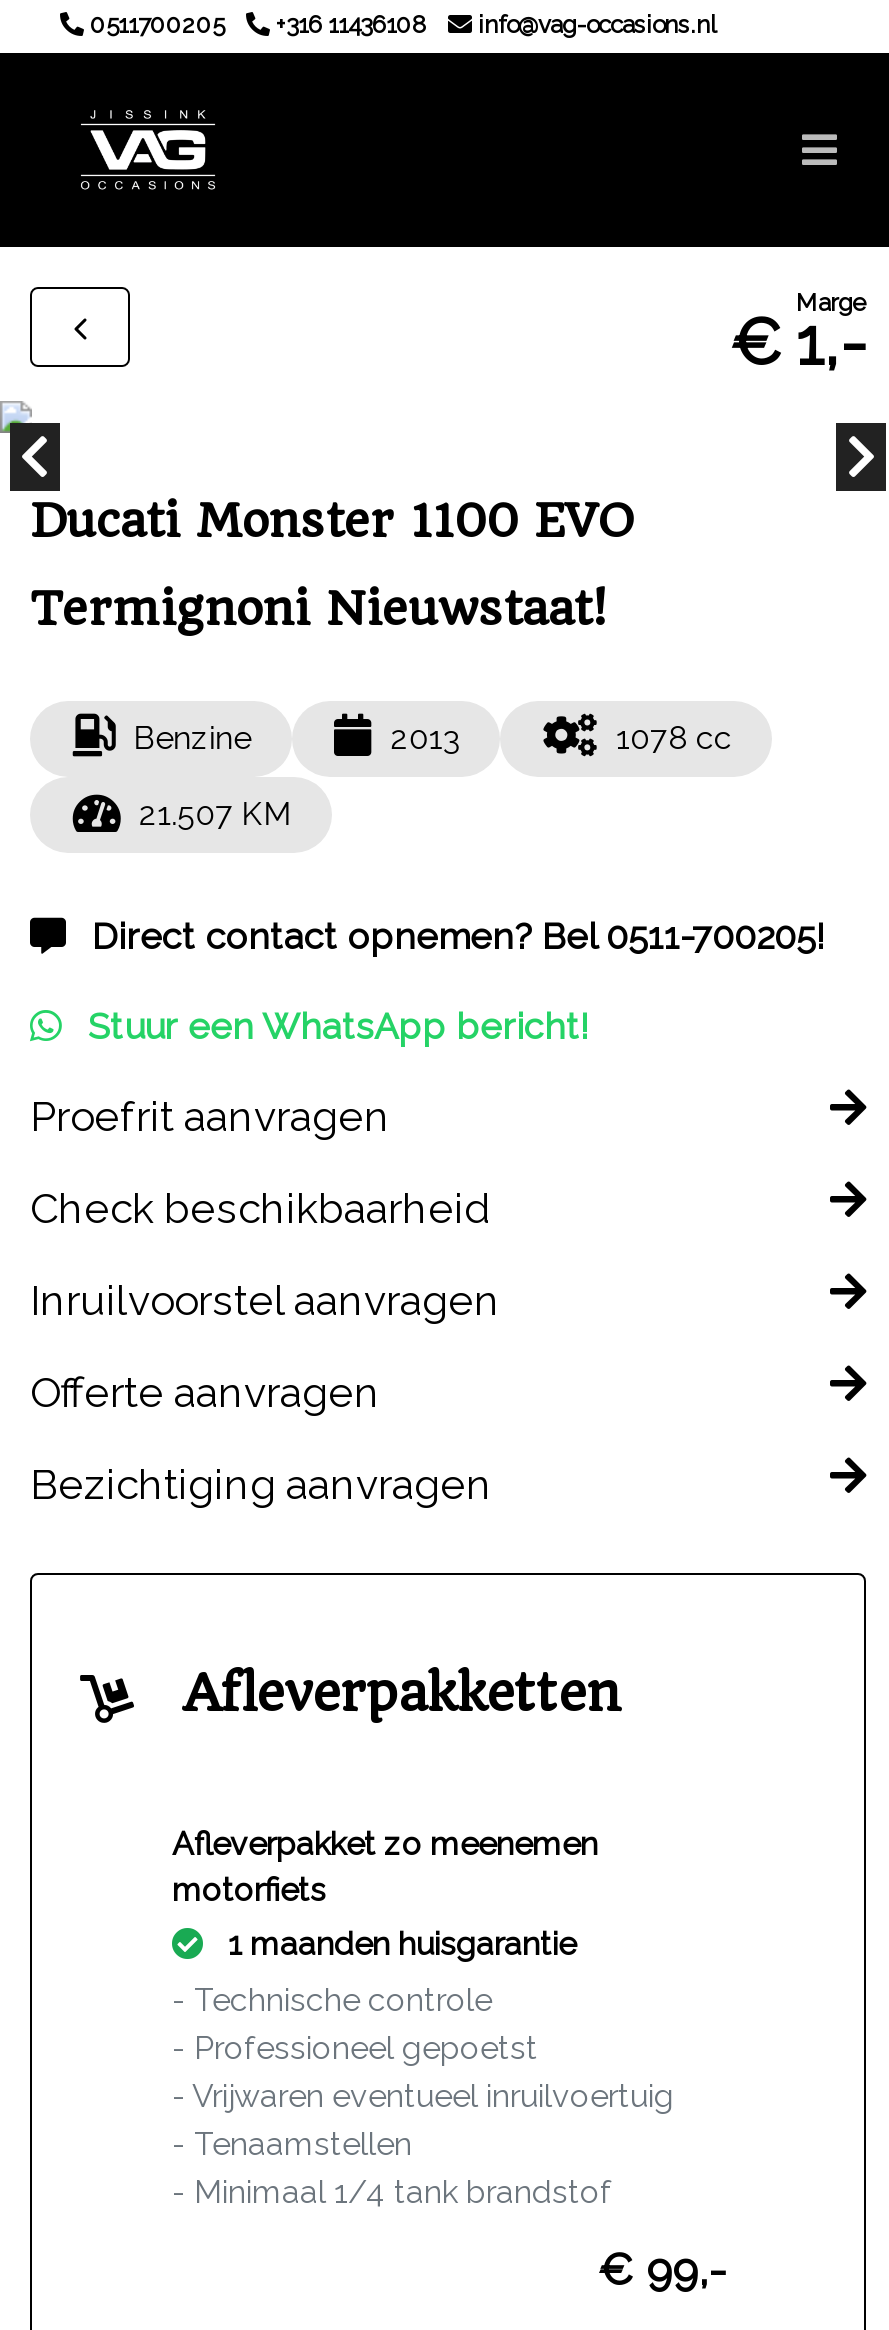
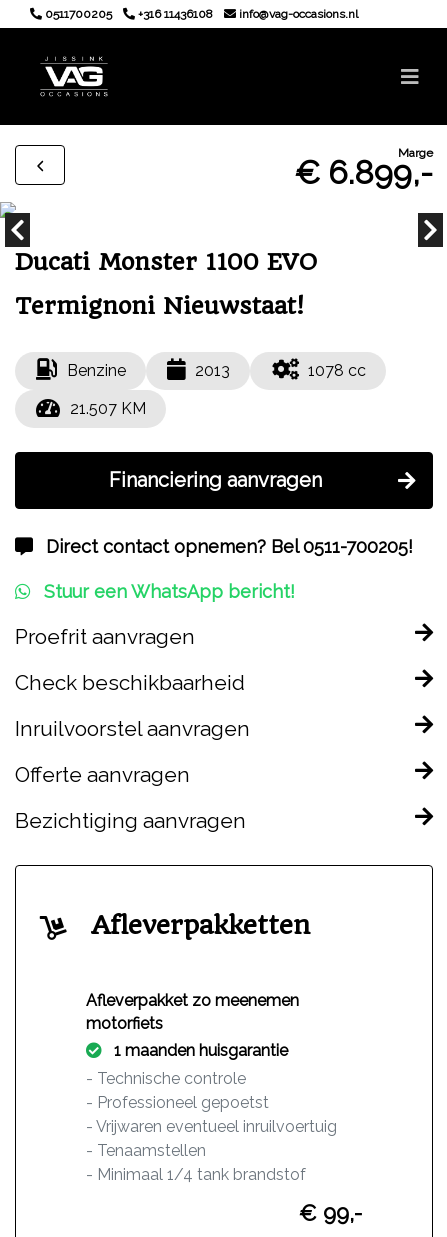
- € 1,-
+ € 6.899,-

+ Financiering aanvragen
